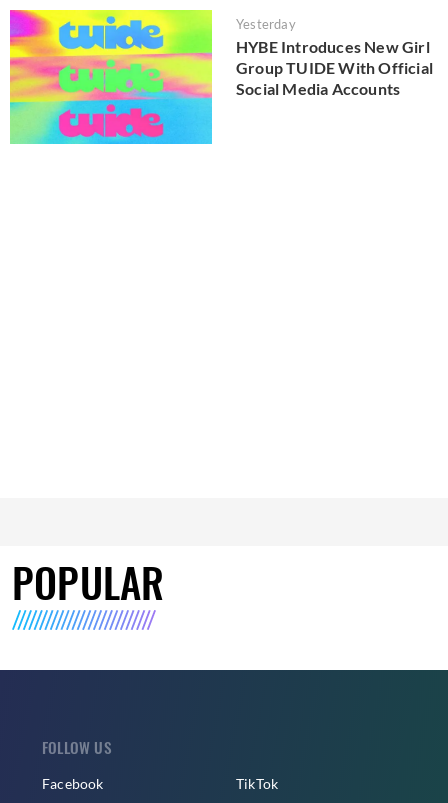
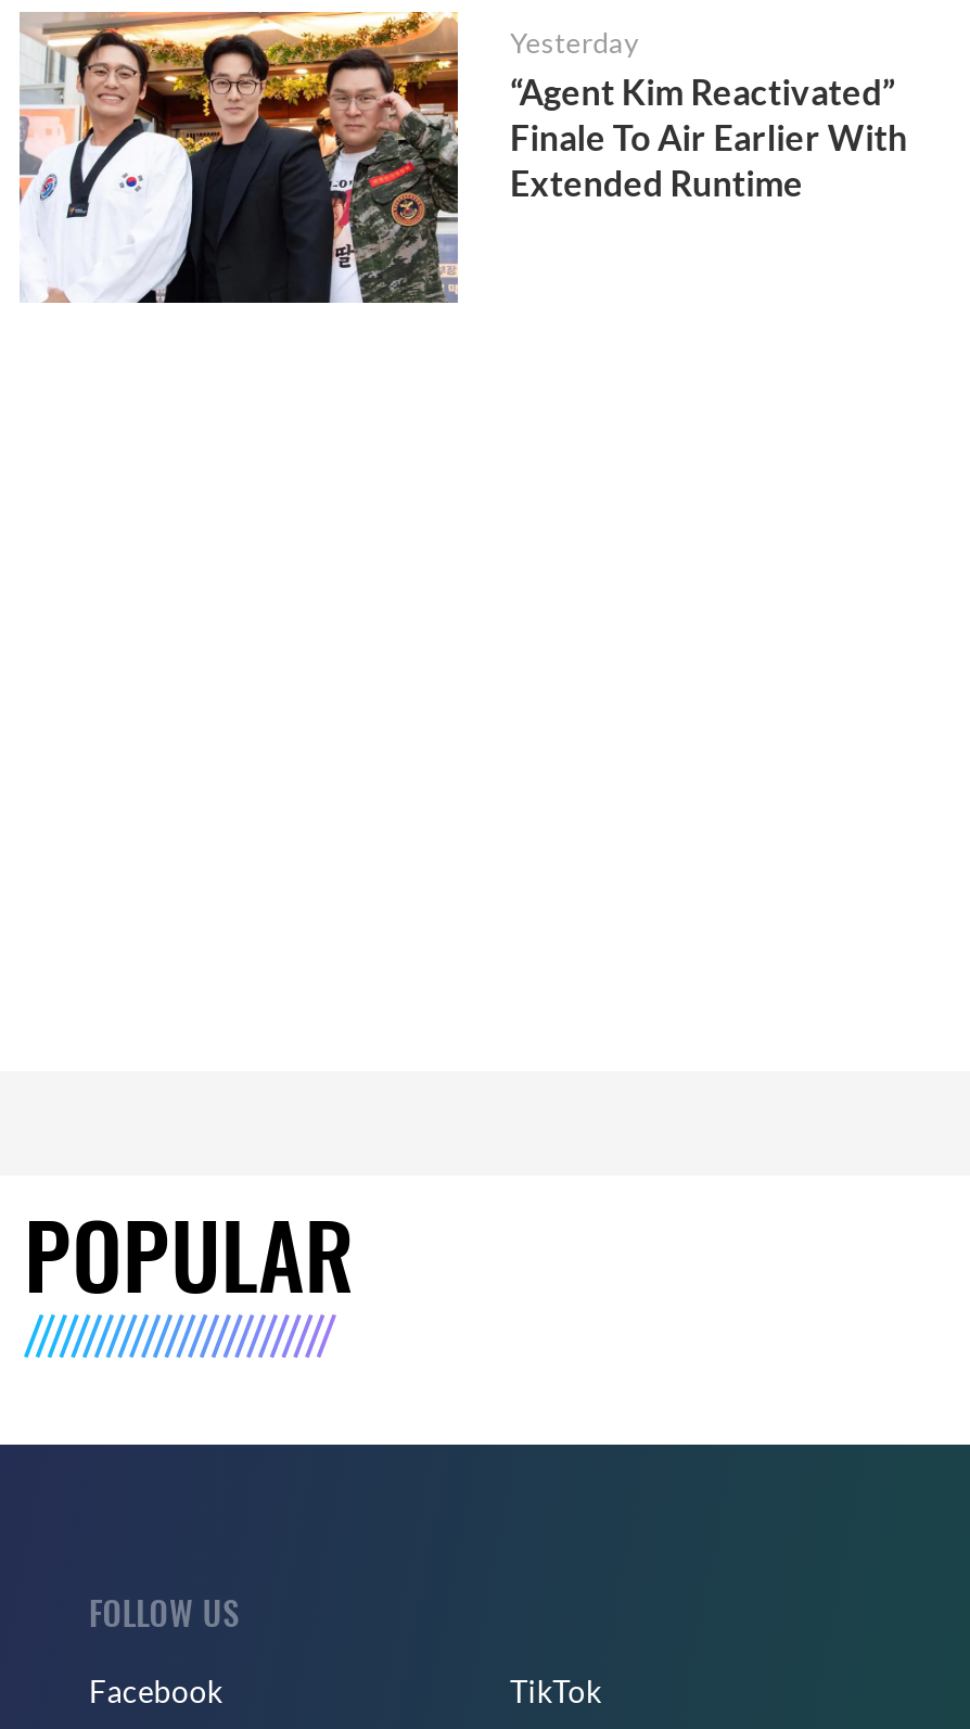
- [image]
- HYBE Introduces New Girl
- Group TUIDE With Official
- Social Media Accounts
+ [image]
+ “Agent Kim Reactivated”
+ Finale To Air Earlier With
+ Extended Runtime
